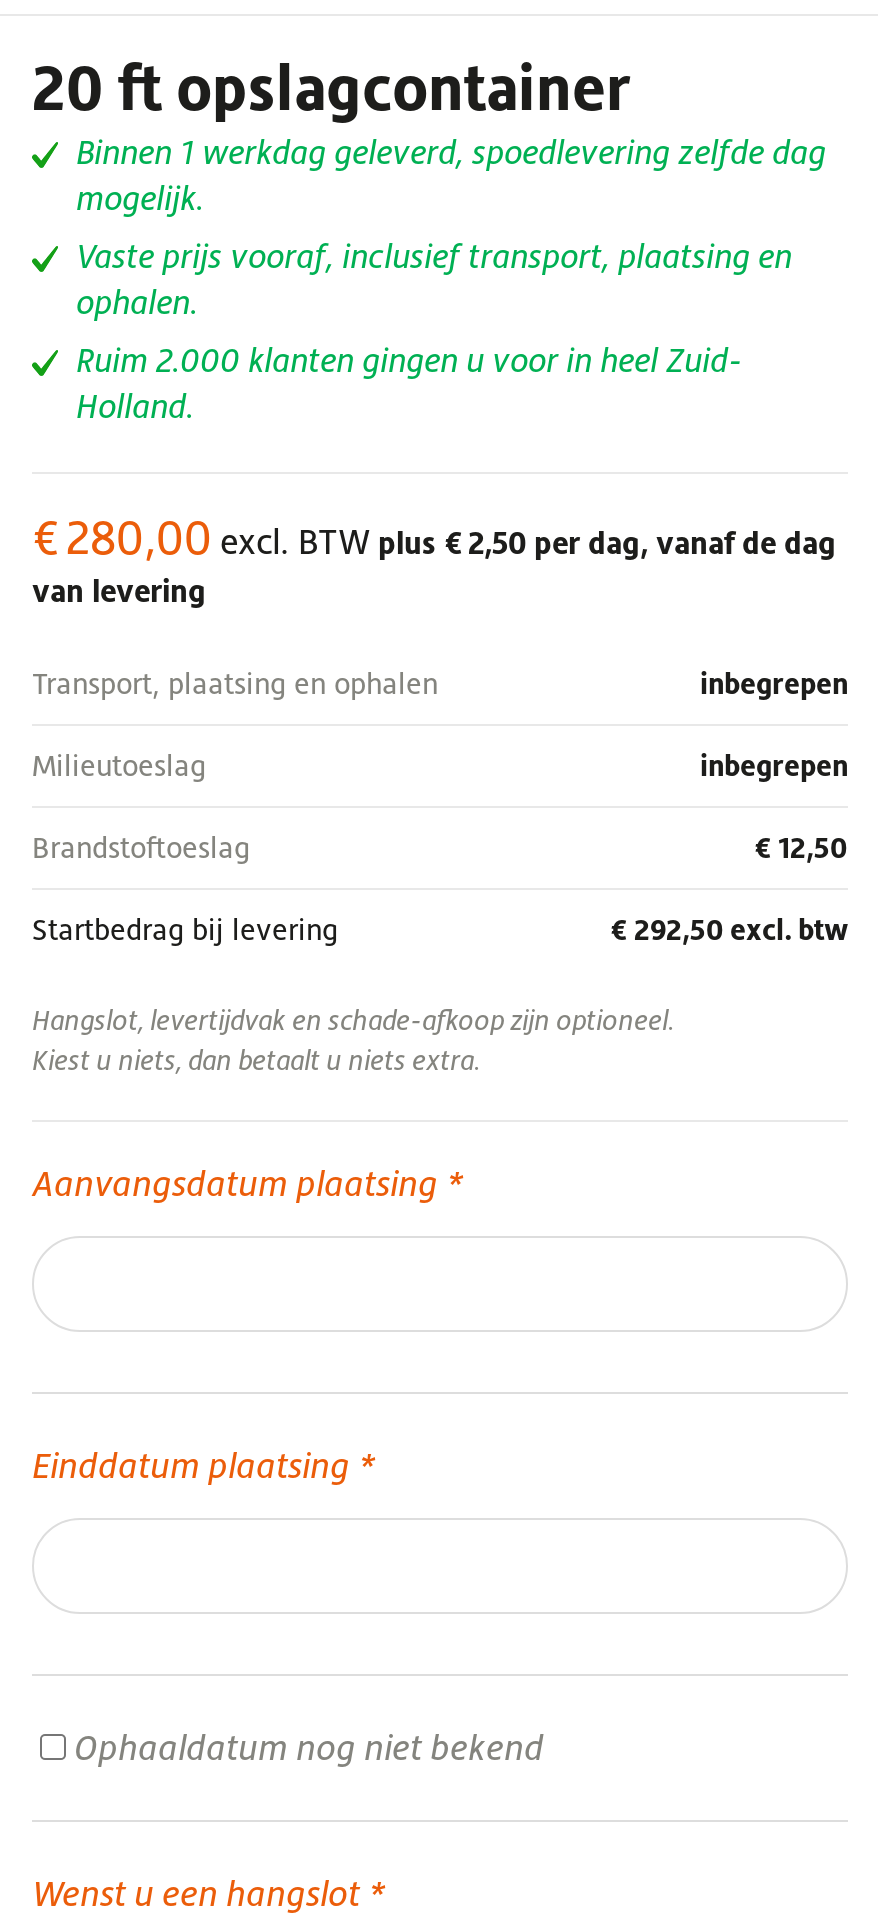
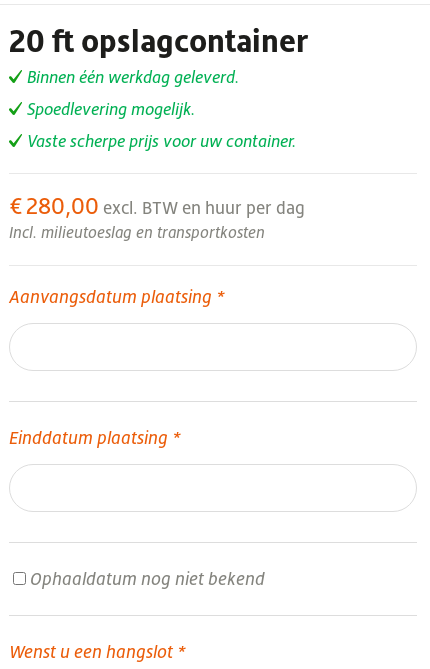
- Binnen 1 werkdag geleverd, spoedlevering zelfde dag
- mogelijk.
- Vaste prijs vooraf, inclusief transport, plaatsing en
- ophalen.
- Ruim 2.000 klanten gingen u voor in heel Zuid-
- Holland.
- € 280,00 excl. BTW plus € 2,50 per dag, vanaf de dag
- van levering
- Transport, plaatsing en ophalen
- inbegrepen
- Milieutoeslag
- inbegrepen
- Brandstoftoeslag
- € 12,50
- Startbedrag bij levering
- € 292,50 excl. btw
- Hangslot, levertijdvak en schade-afkoop zijn optioneel.
- Kiest u niets, dan betaalt u niets extra.
+ Binnen één werkdag geleverd.
+ Spoedlevering mogelijk.
+ Vaste scherpe prijs voor uw container.
+ € 280,00 excl. BTW en huur per dag
+ Incl. milieutoeslag en transportkosten
